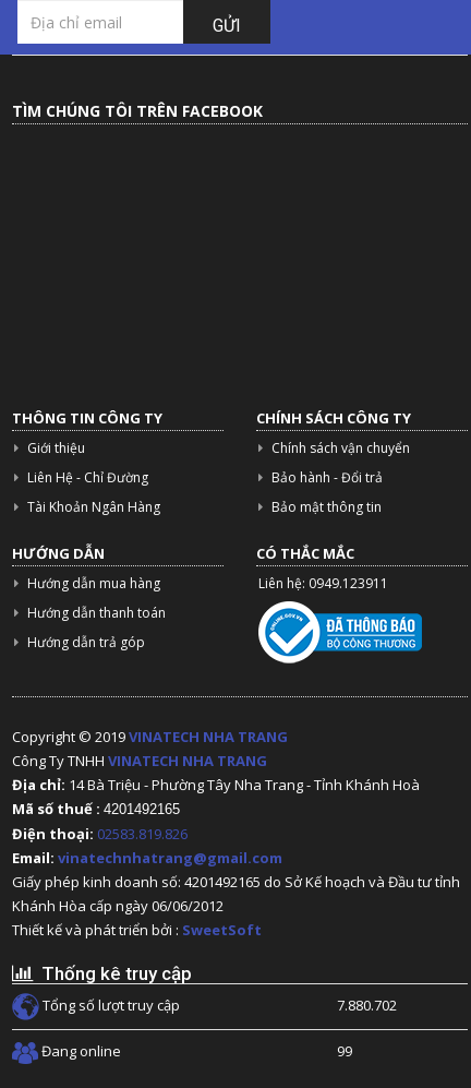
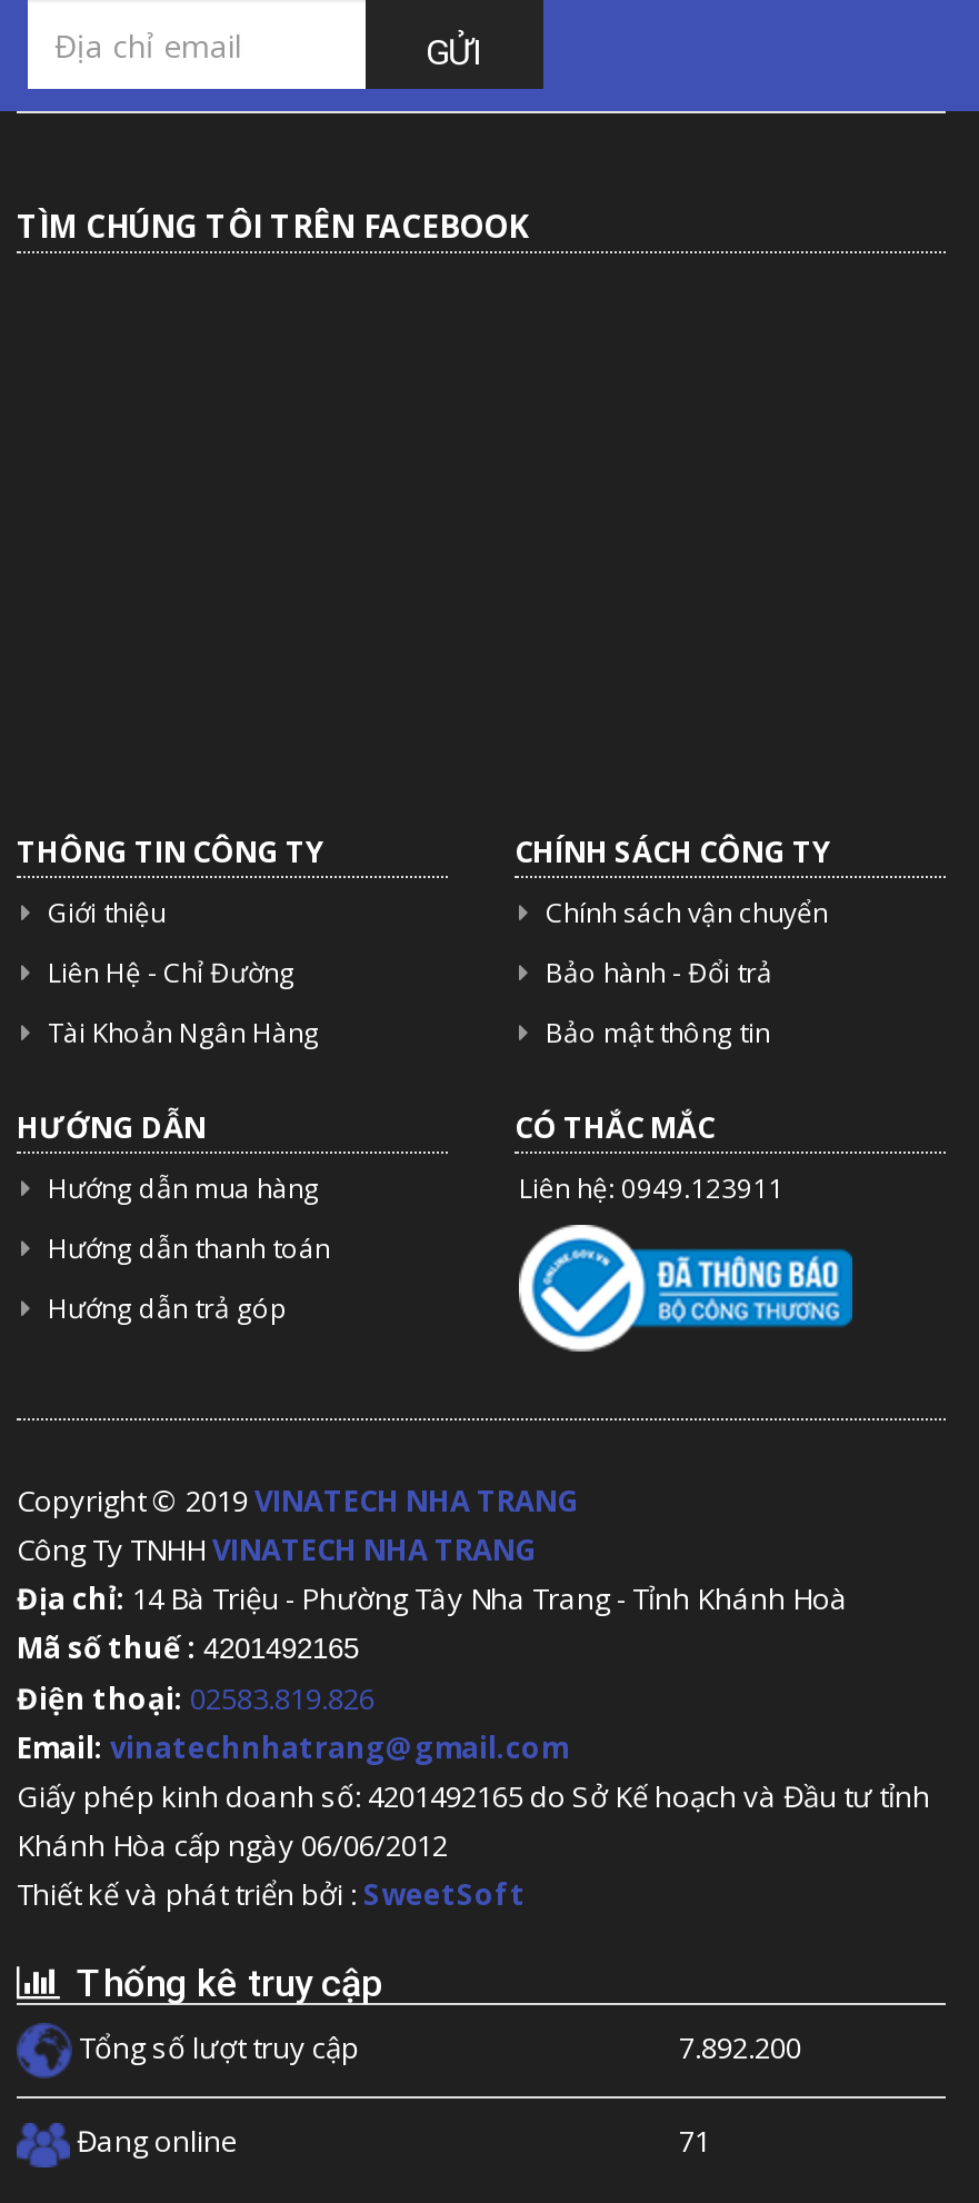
- 7.880.702
+ 7.892.200

- 99
+ 71
